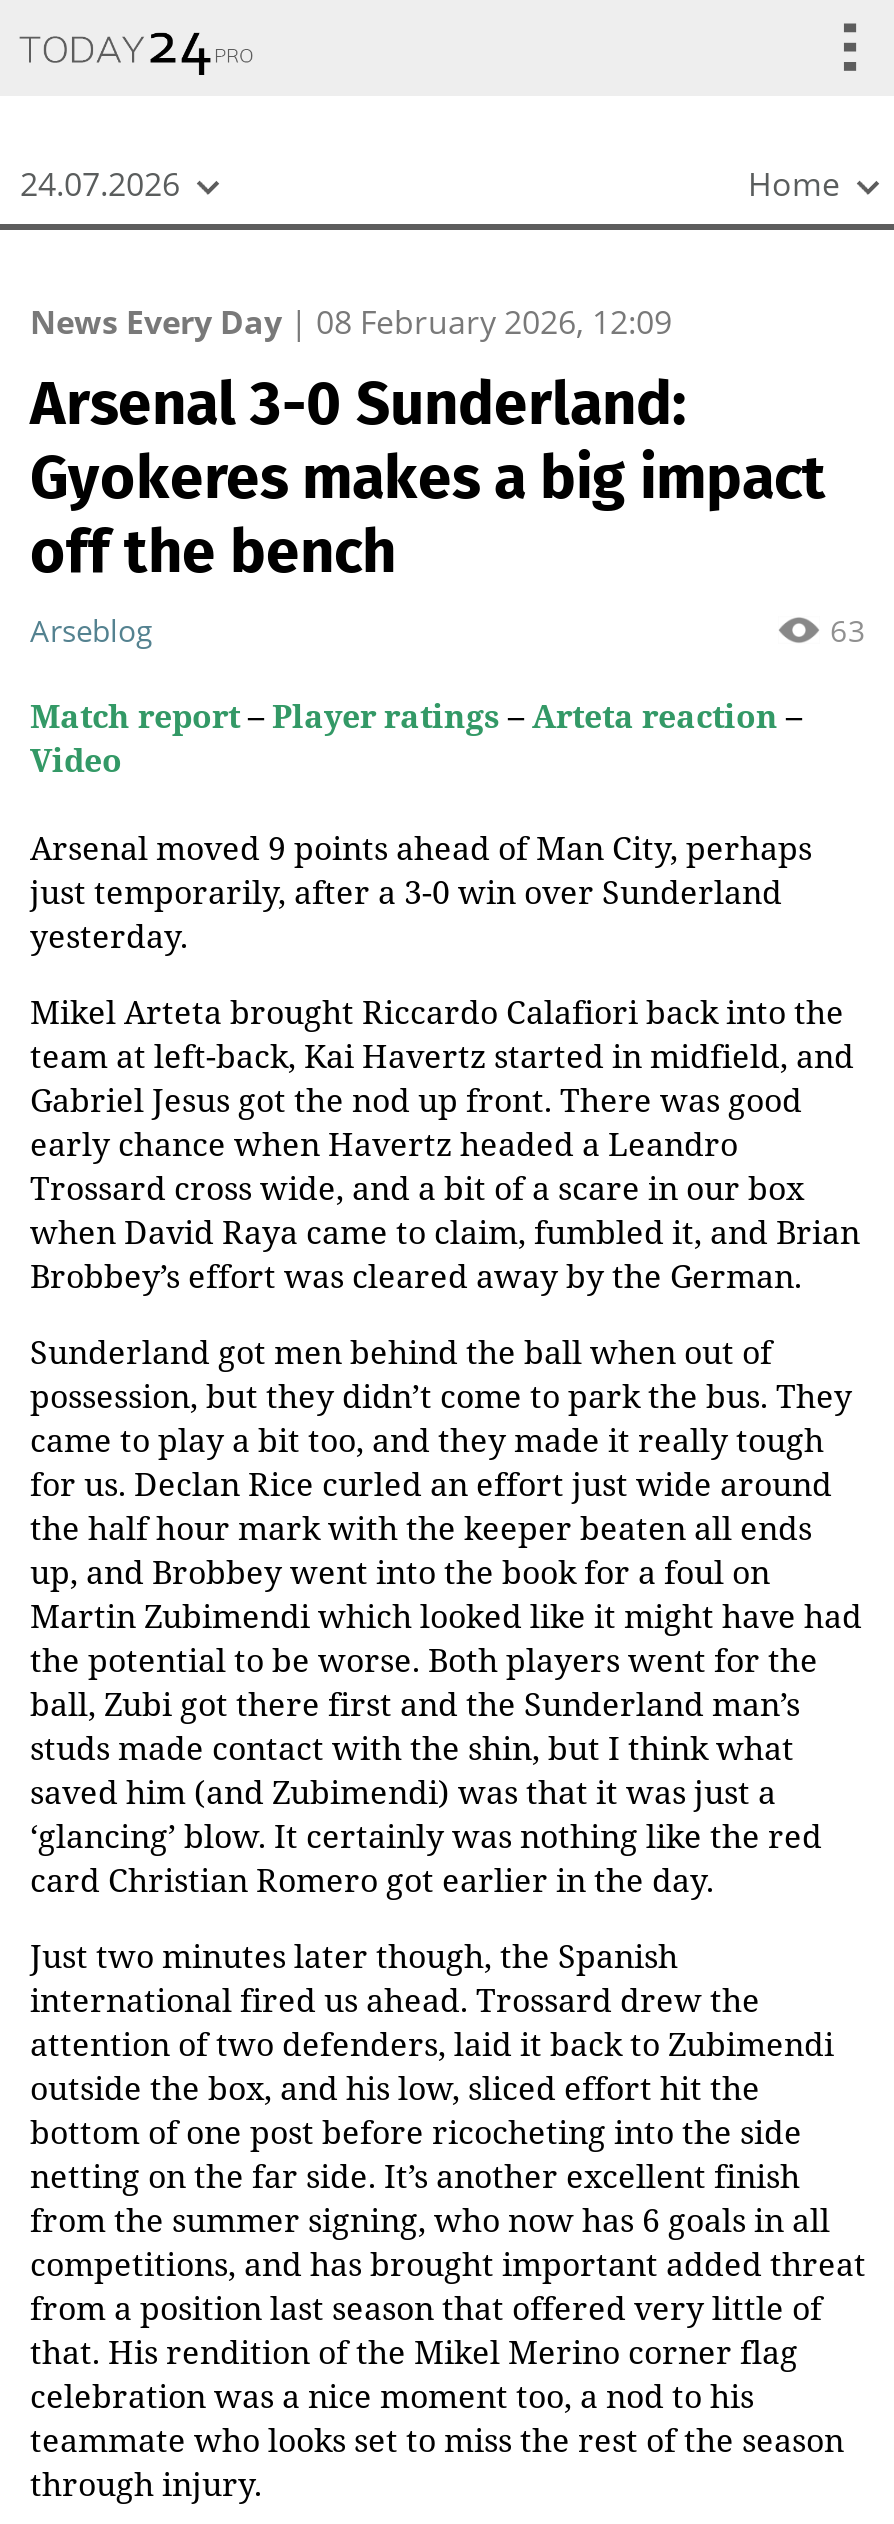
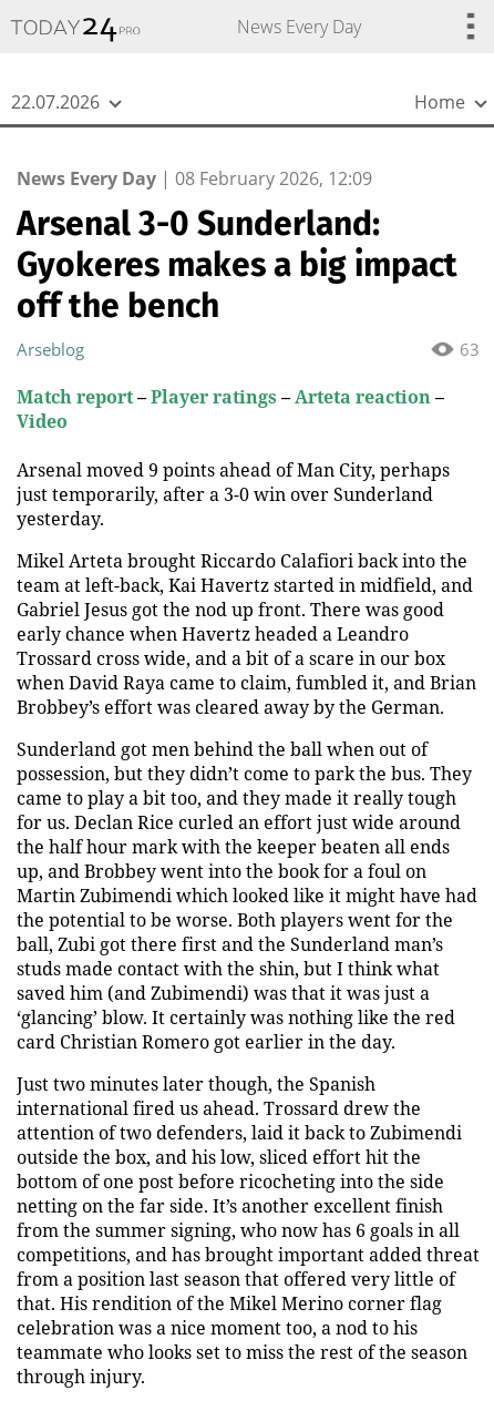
- 24.07.2026
+ News Every Day
+ 22.07.2026
